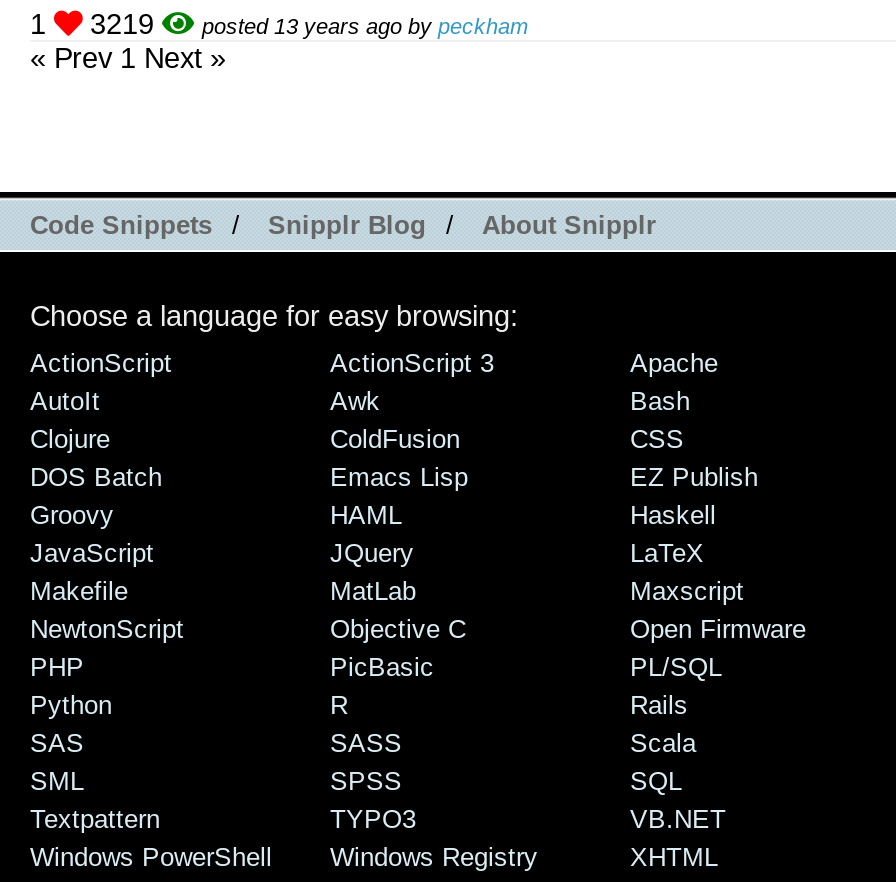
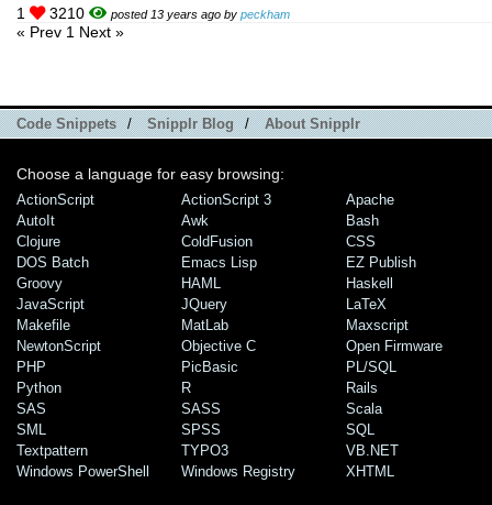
- 1 3219 posted 13 years ago by peckham
+ 1 3210 posted 13 years ago by peckham
